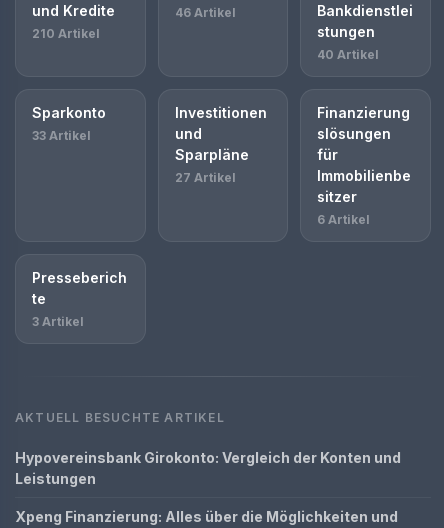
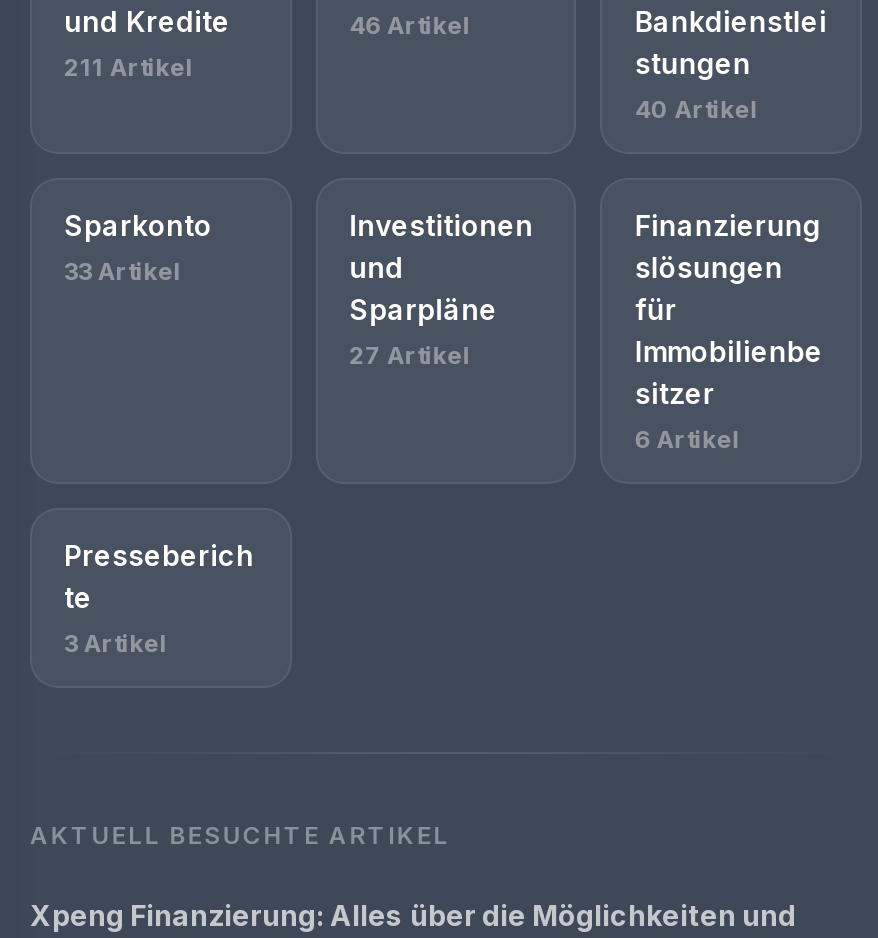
- 210 Artikel
+ 211 Artikel

- Hypovereinsbank Girokonto: Vergleich der Konten und
- Leistungen
